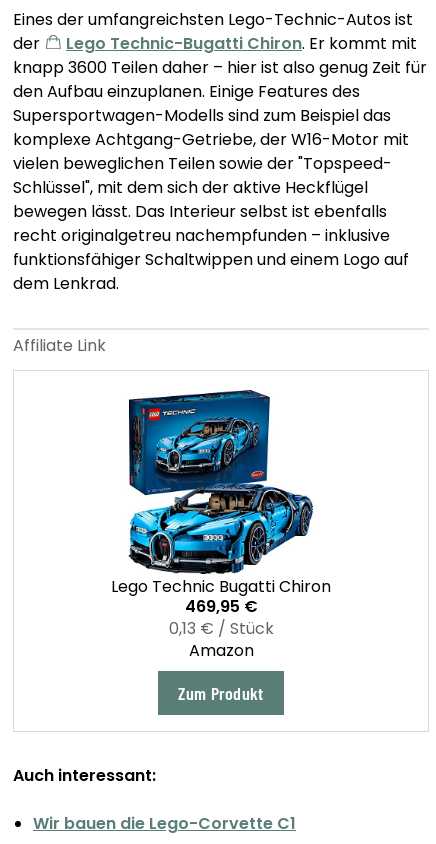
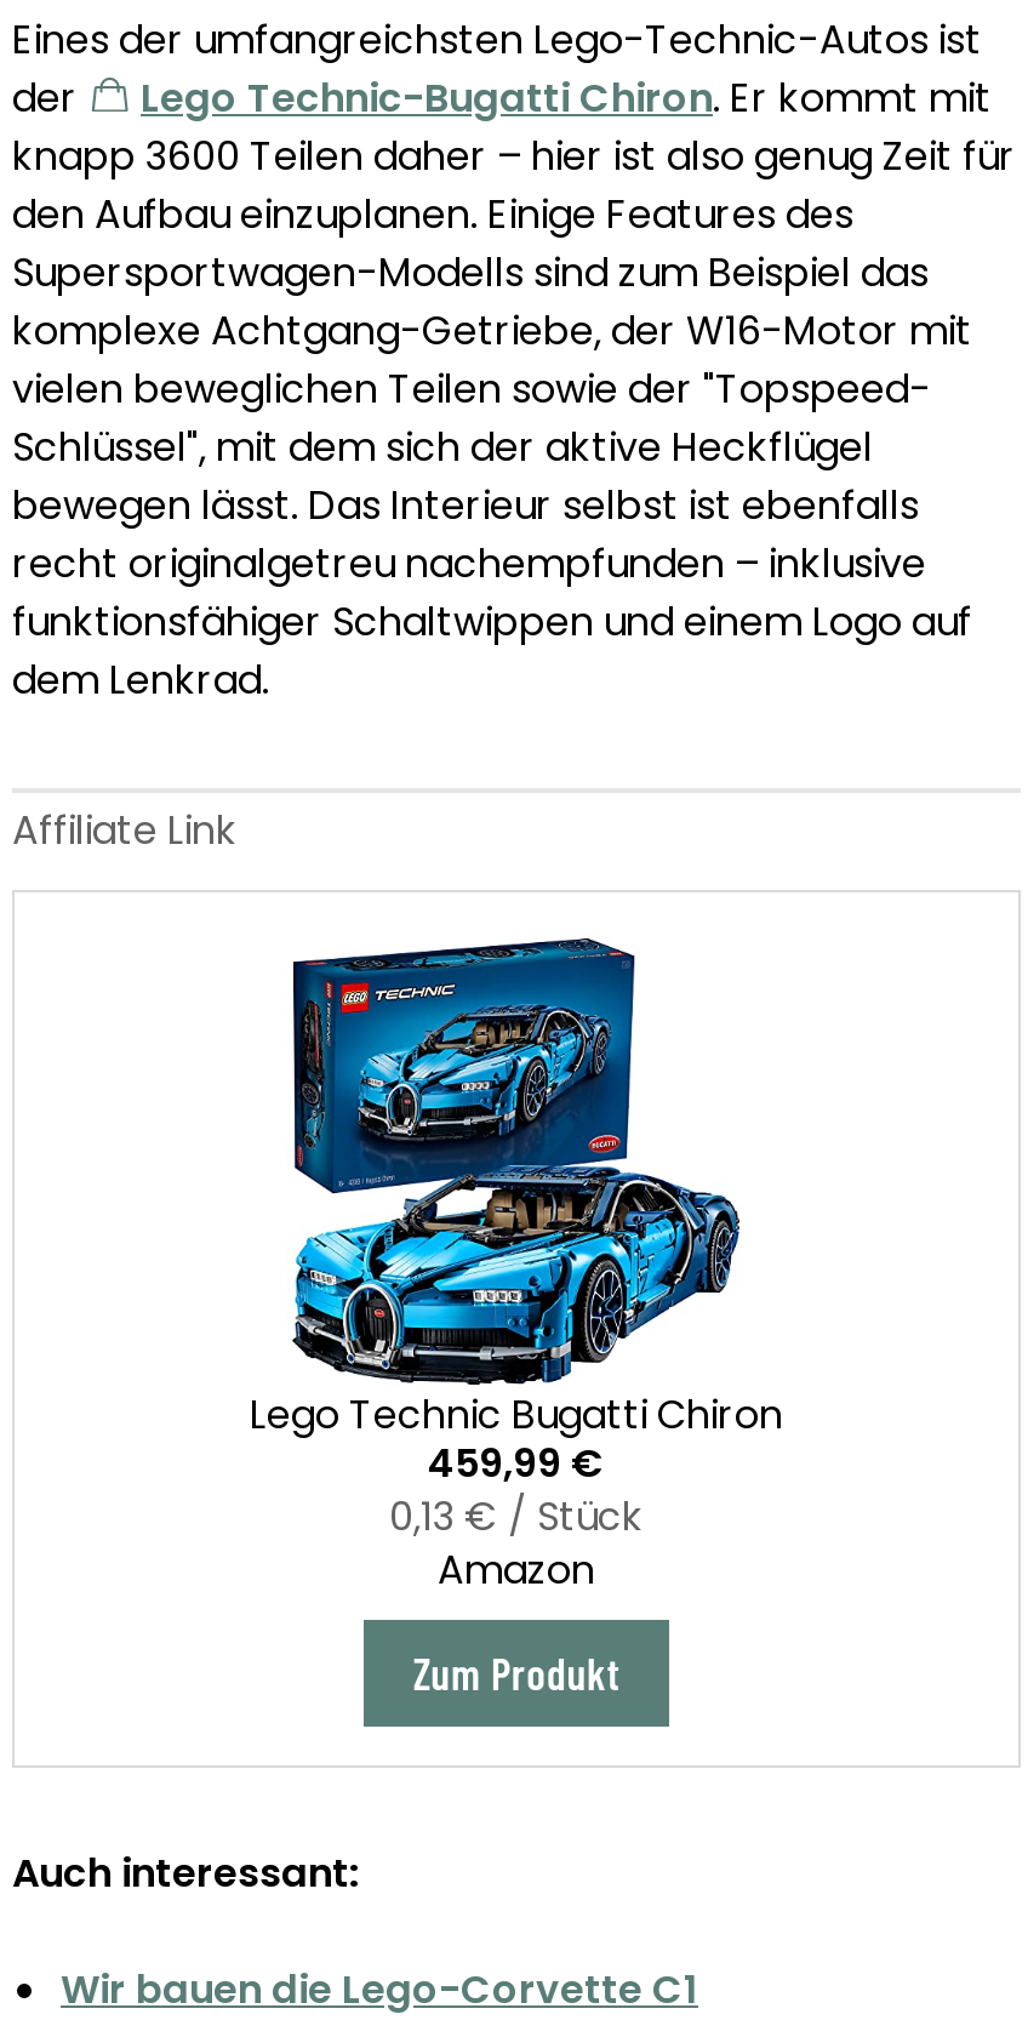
- 469,95 €
+ 459,99 €
